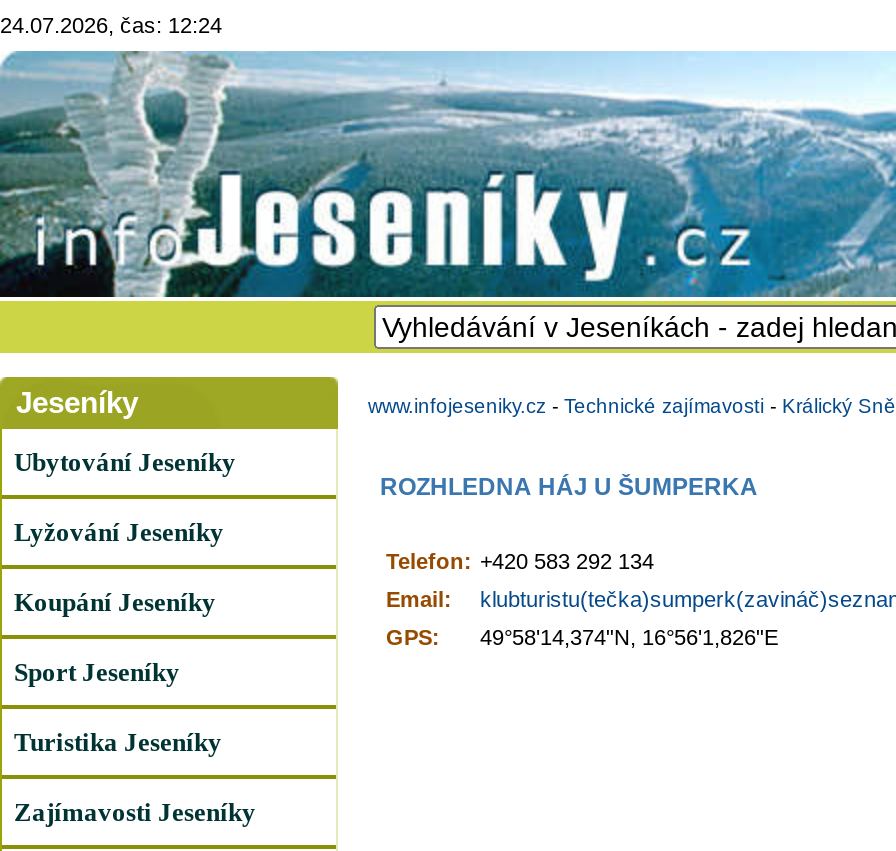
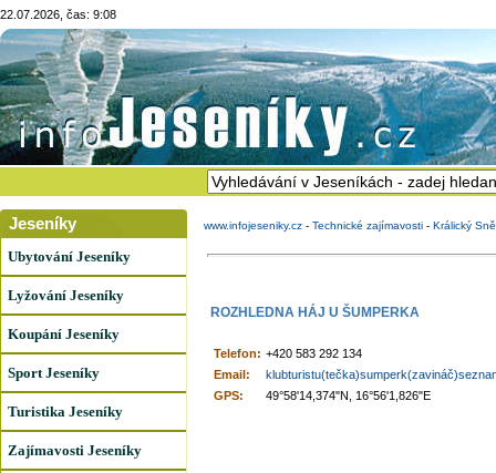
- 24.07.2026, čas: 12:24
+ 22.07.2026, čas: 9:08

moved down: ROZHLEDNA HÁJ U ŠUMPERKA | Telefon: +420 583 292 134 | Email: | GPS: | 49°58'14,374"N, 16°56'1,826"E
